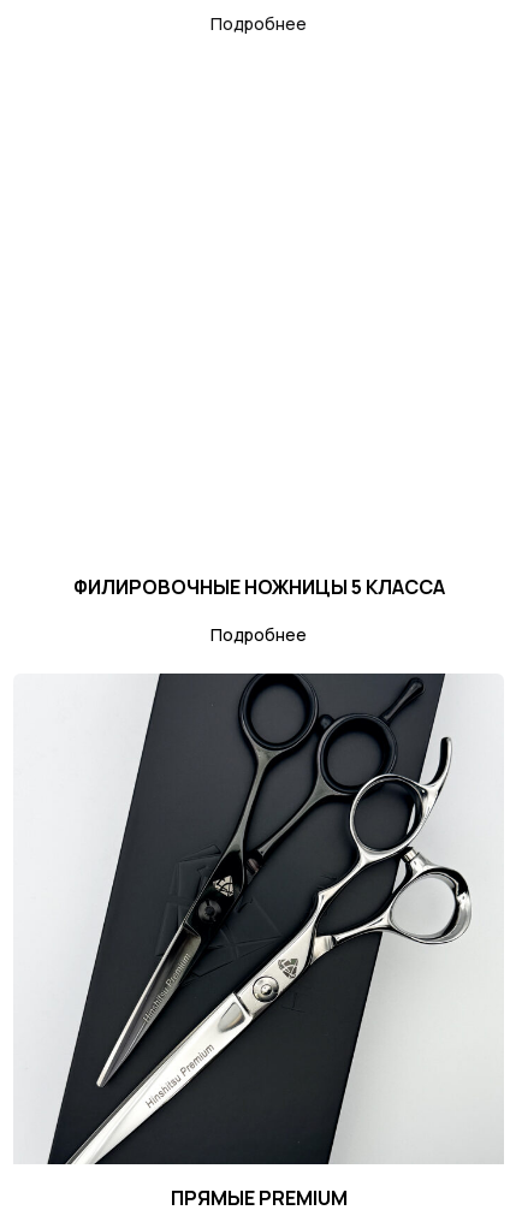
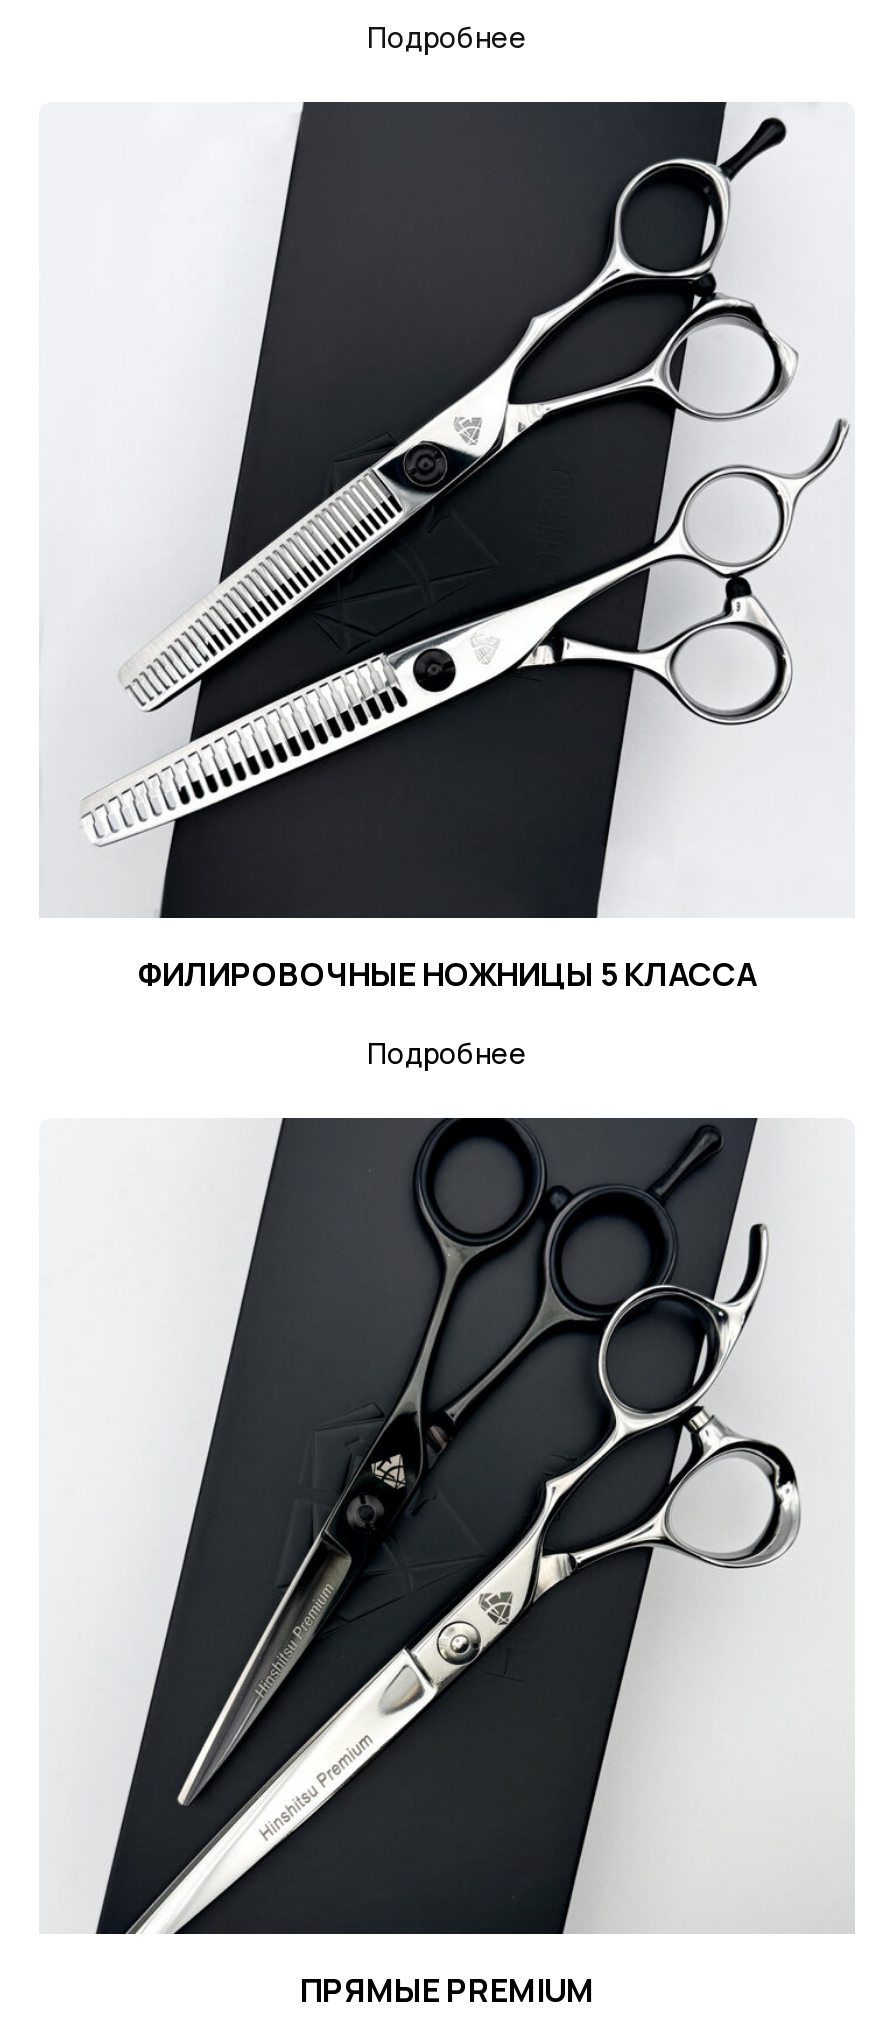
+ [image]
